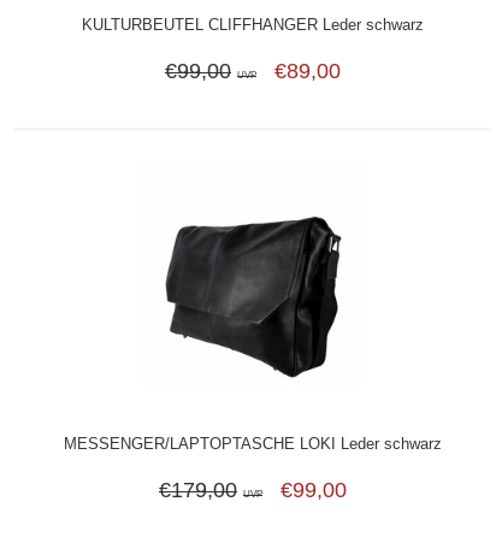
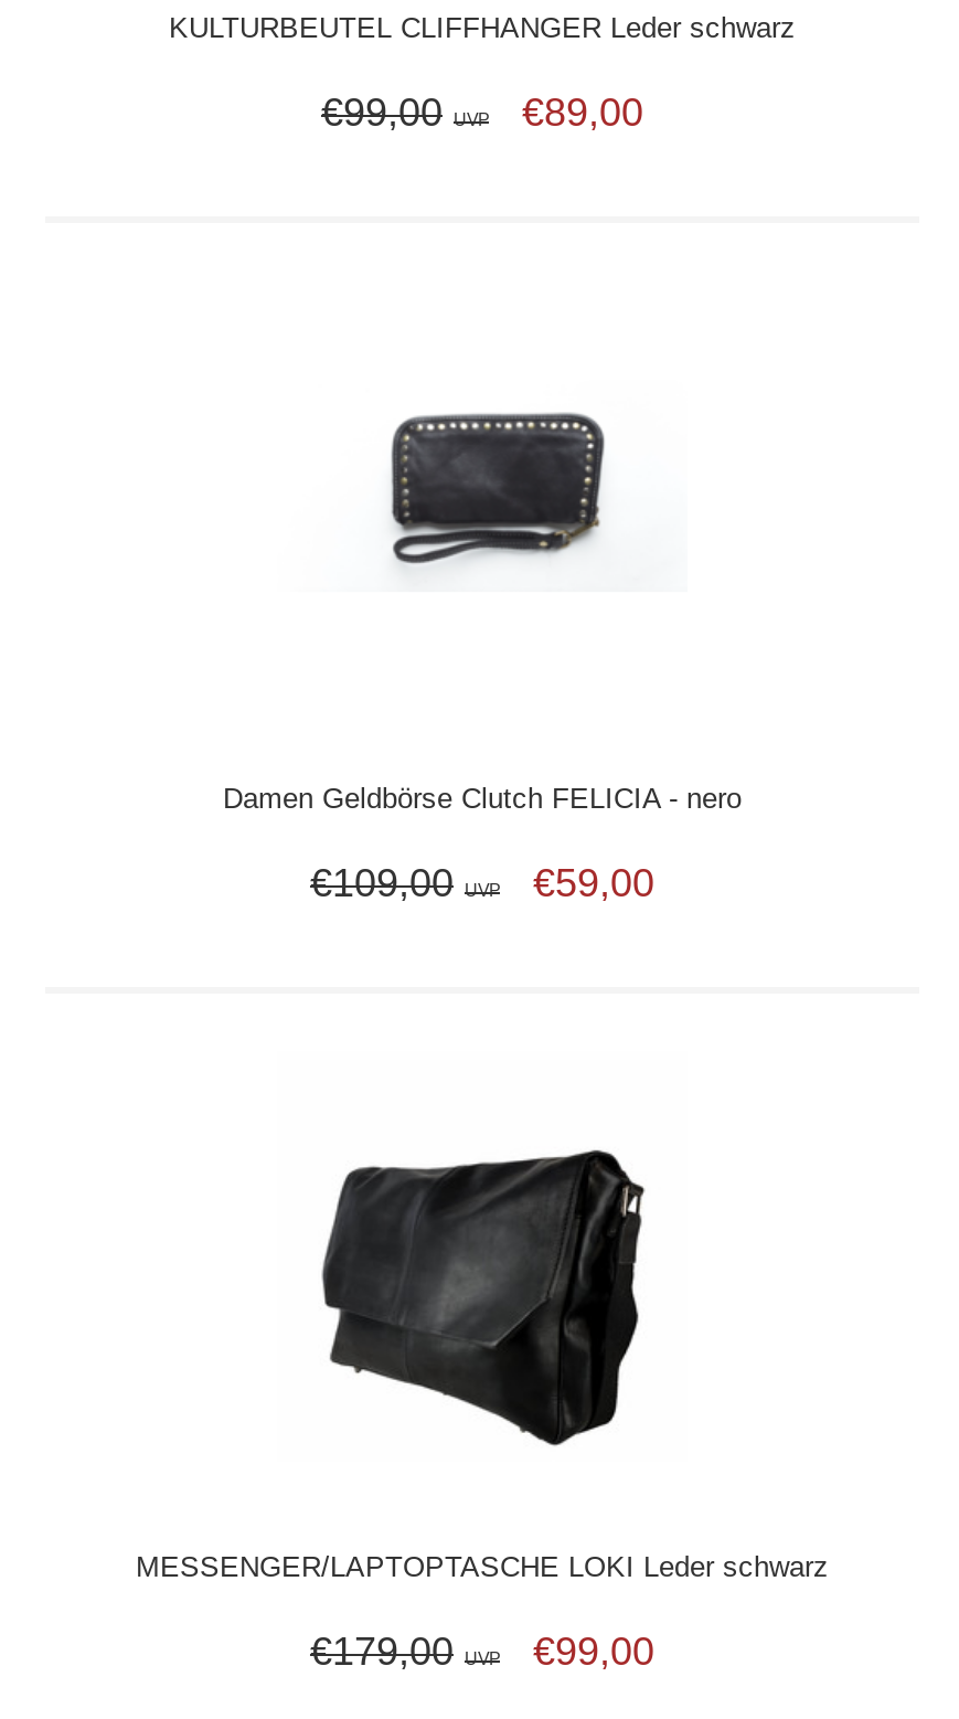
+ Damen Geldbörse Clutch FELICIA - nero
+ €109,00 UVP €59,00

+ [image]
